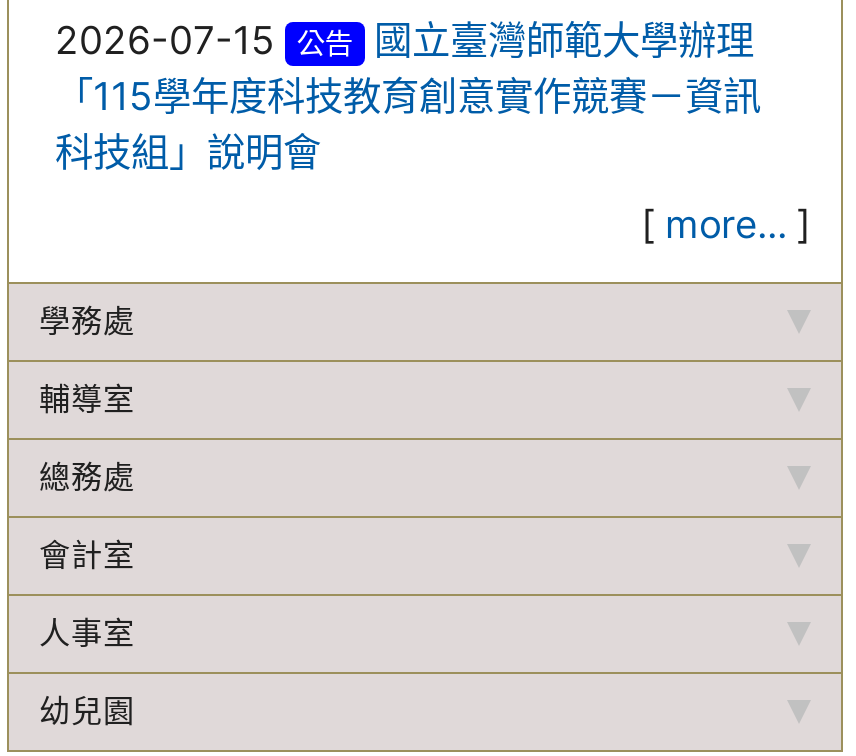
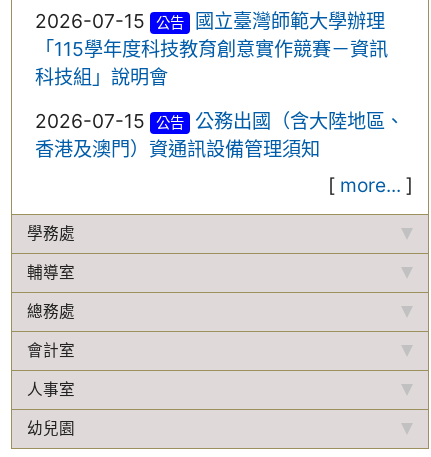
+ 2026-07-15 公告 公務出國（含大陸地區、
+ 香港及澳門）資通訊設備管理須知
